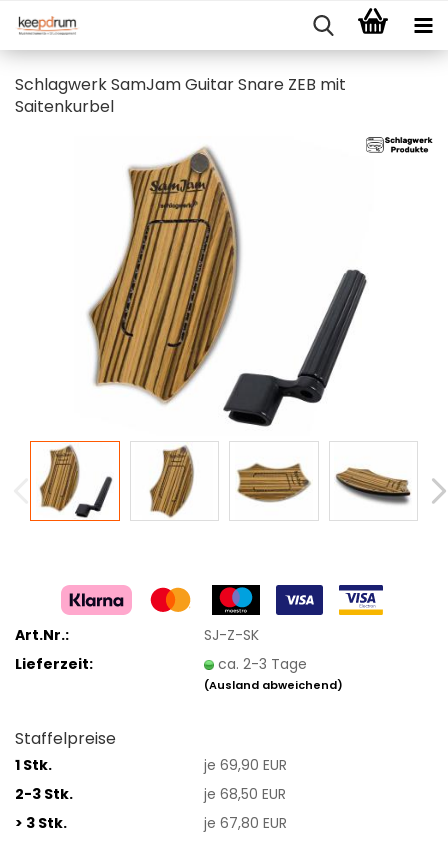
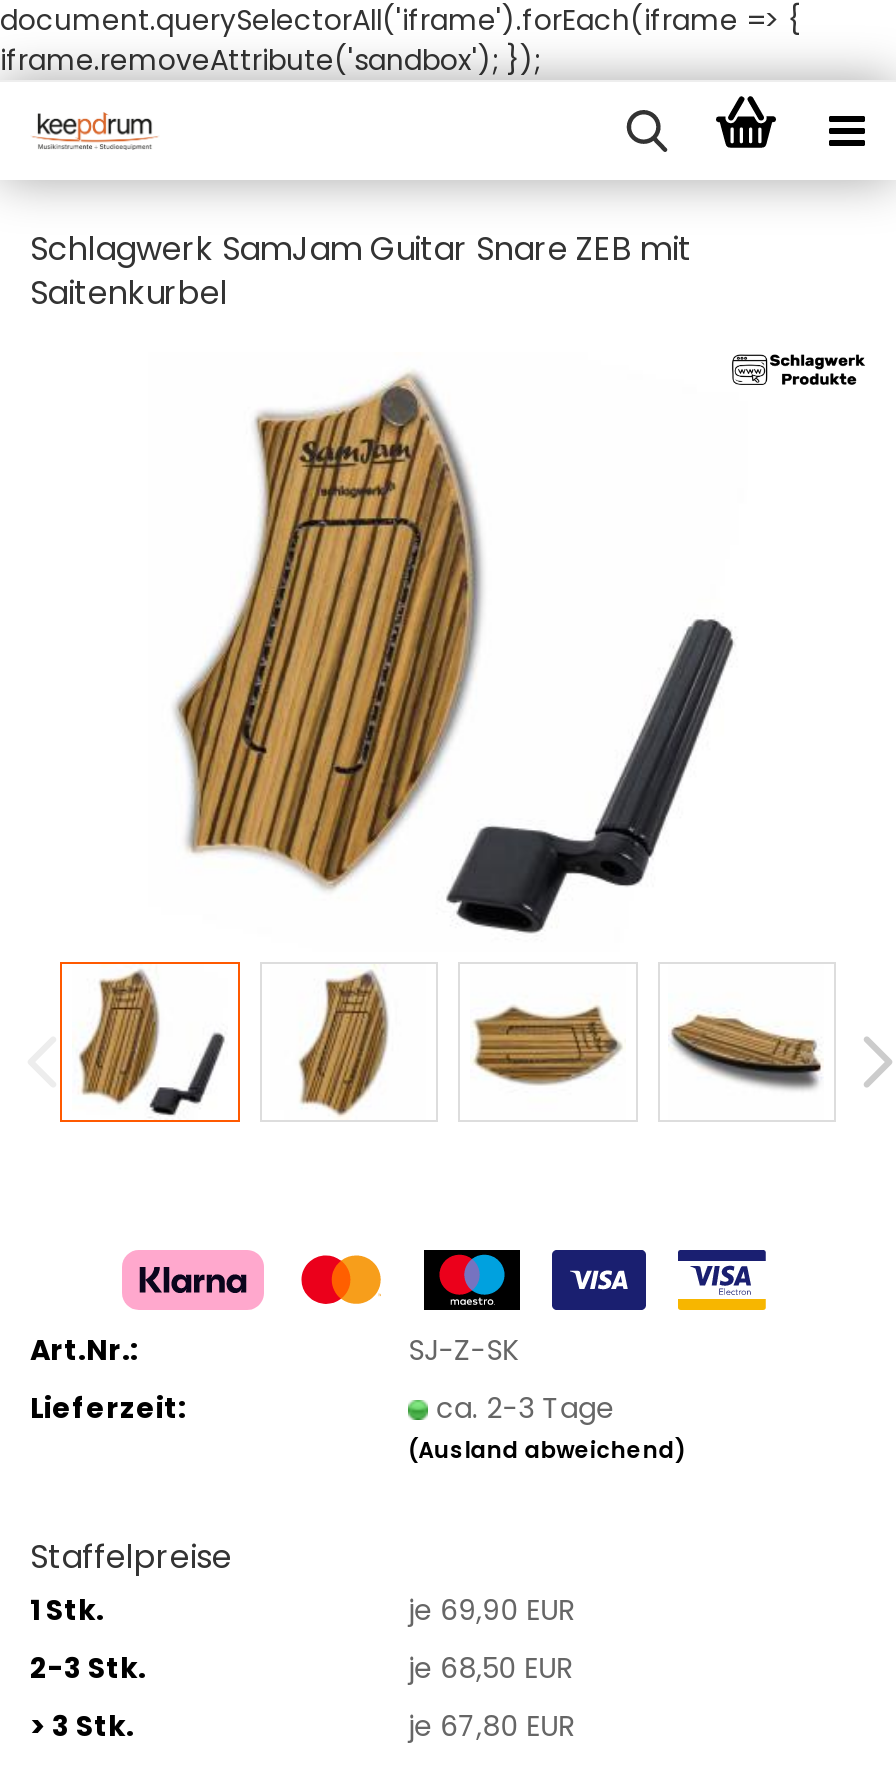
+ document.querySelectorAll('iframe').forEach(iframe => {
+ iframe.removeAttribute('sandbox'); });
